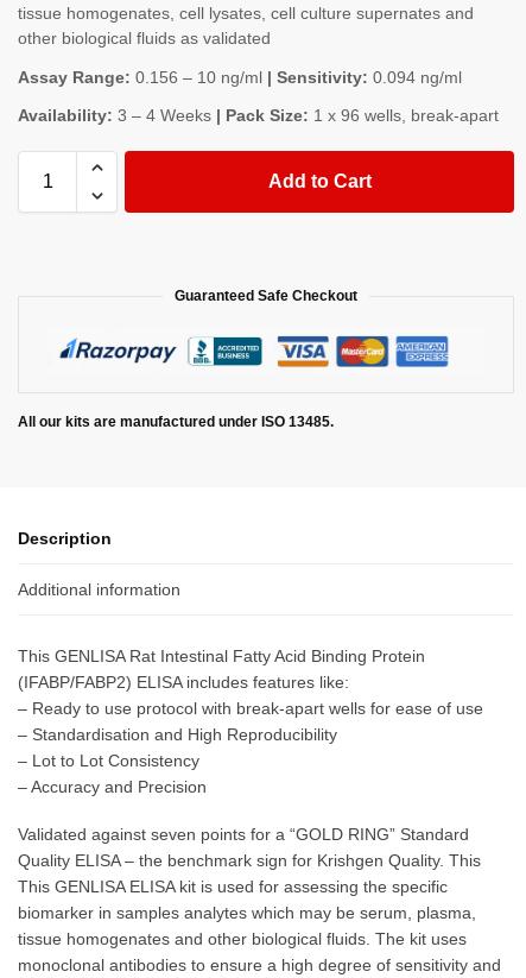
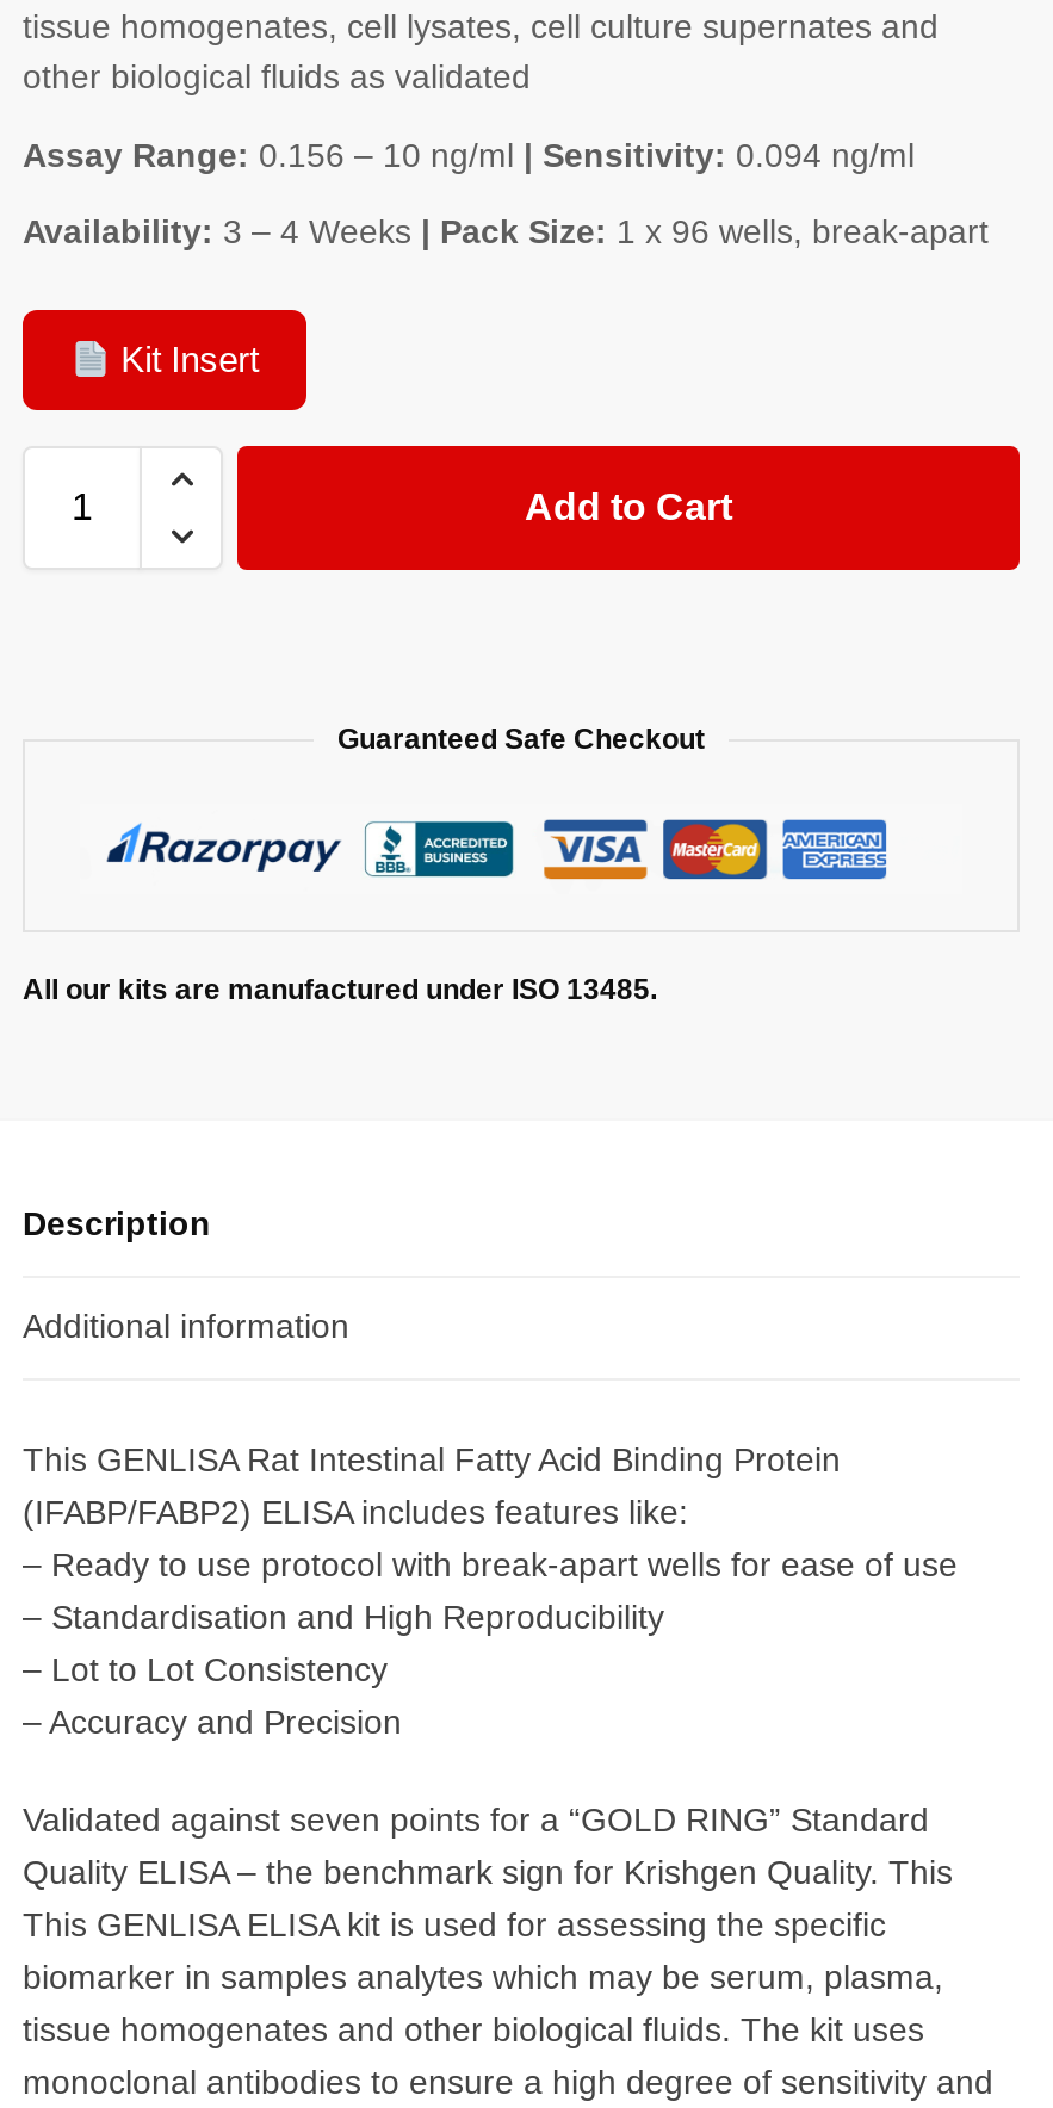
+ Kit Insert
